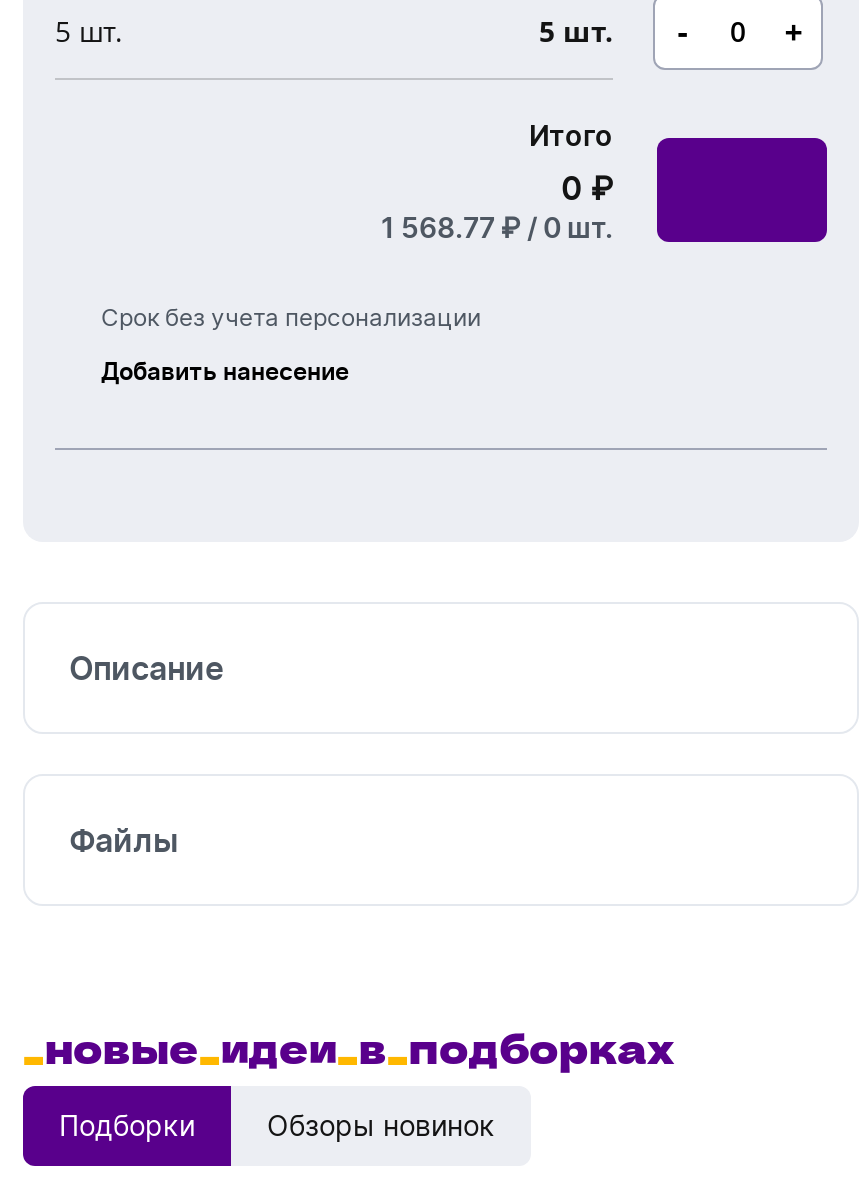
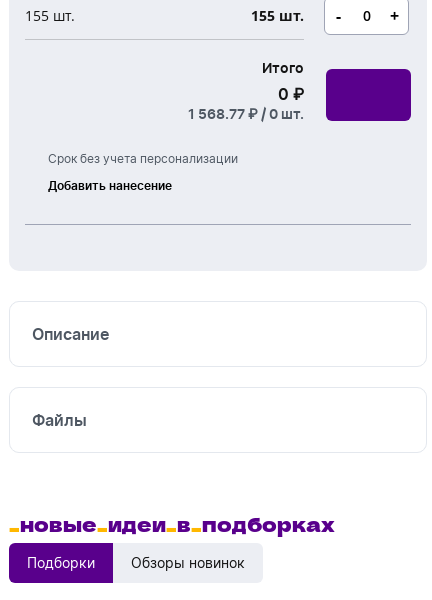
- 5 шт.
+ 155 шт.

- 5 шт.
+ 155 шт.
